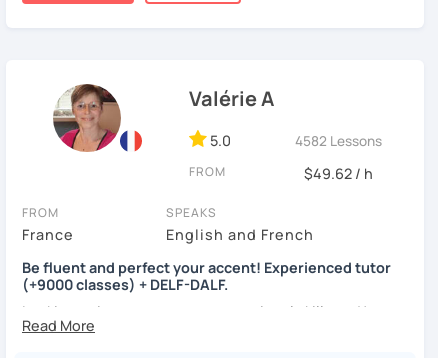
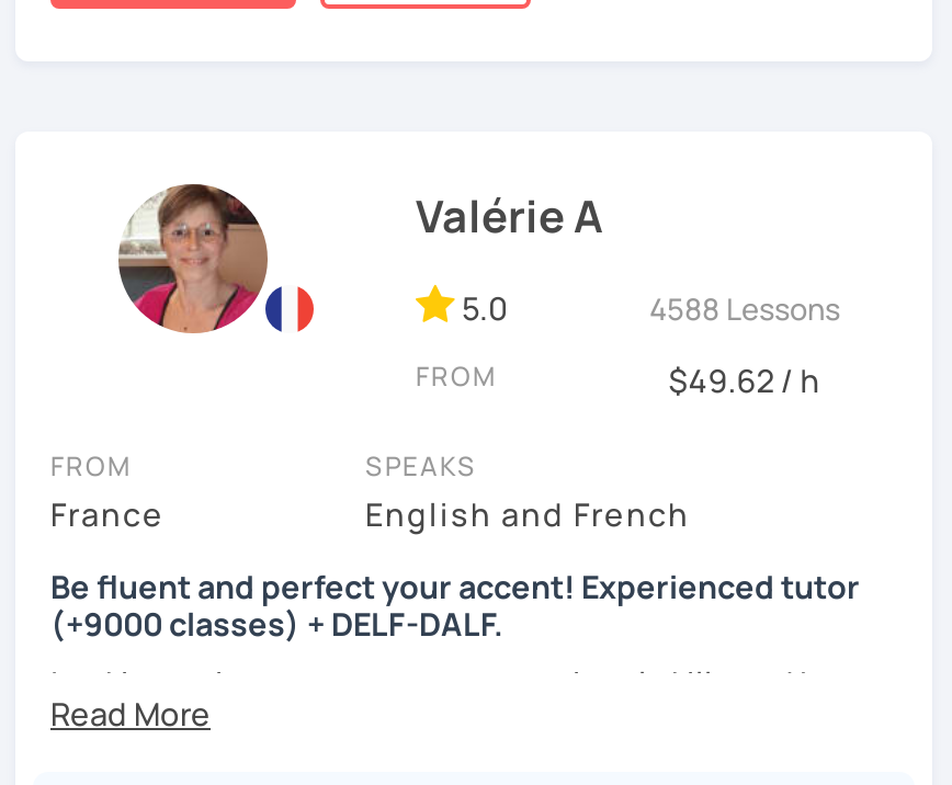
- 4582 Lessons
+ 4588 Lessons
